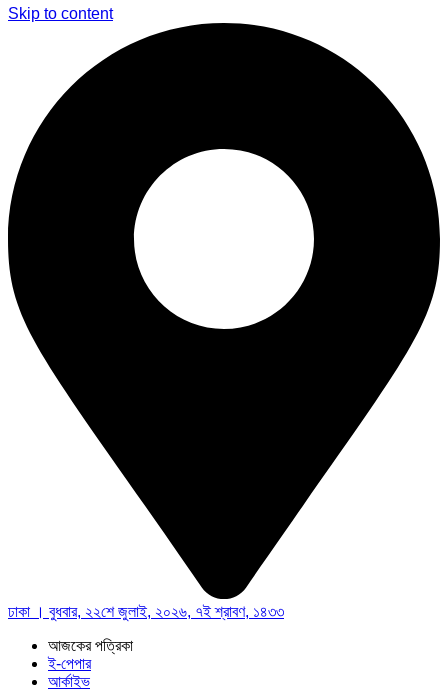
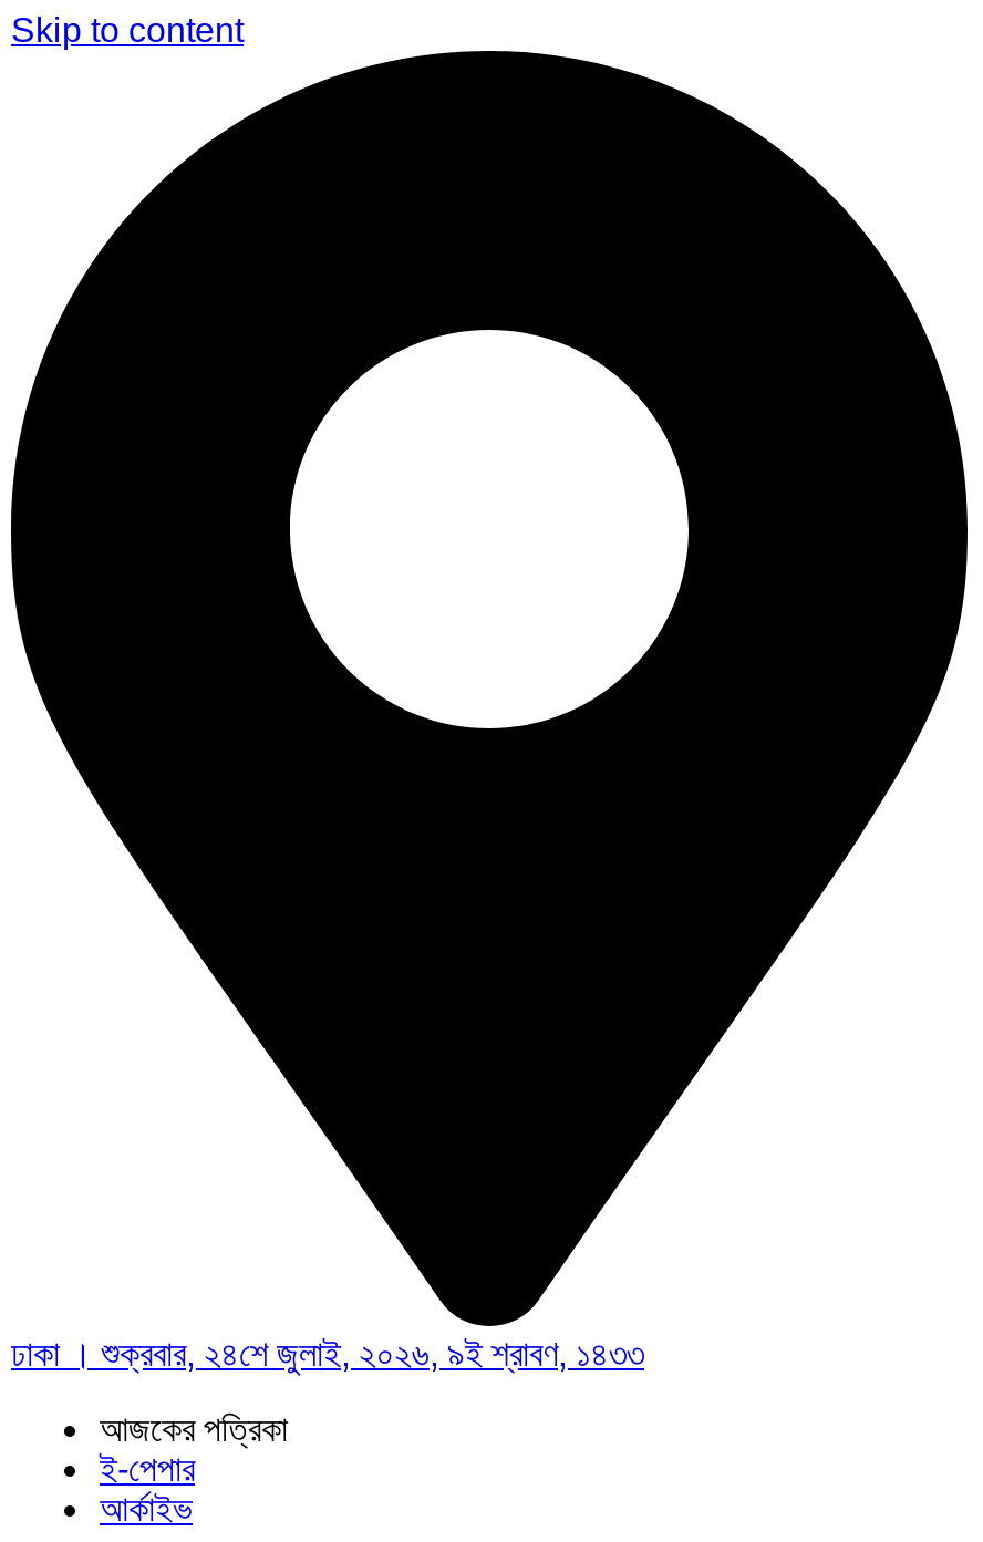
- ঢাকা । বুধবার, ২২শে জুলাই, ২০২৬, ৭ই শ্রাবণ, ১৪৩৩
+ ঢাকা । শুক্রবার, ২৪শে জুলাই, ২০২৬, ৯ই শ্রাবণ, ১৪৩৩
